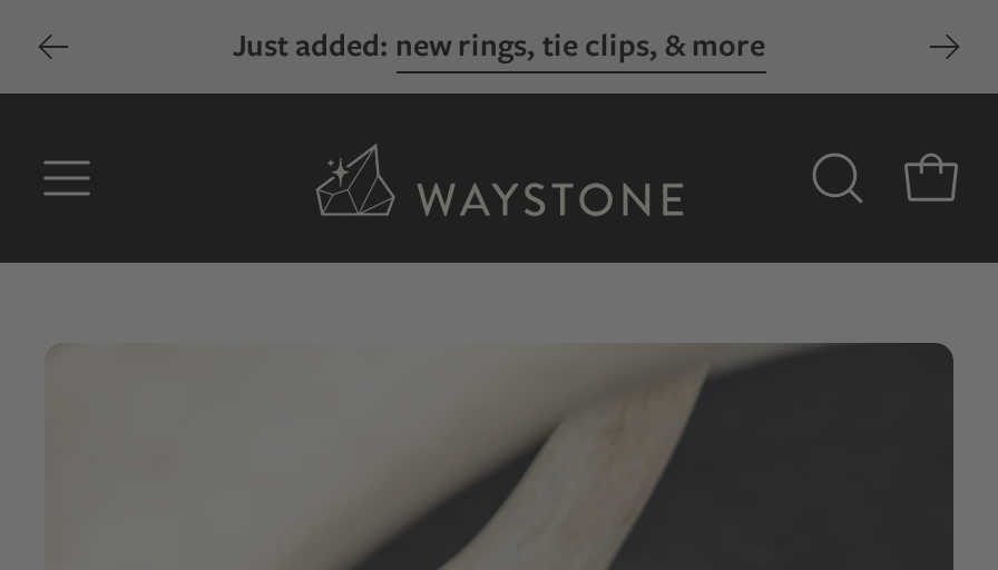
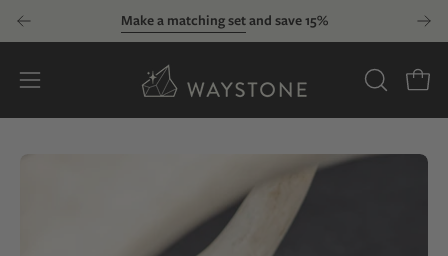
- Just added: new rings, tie clips, & more
+ Make a matching set and save 15%
